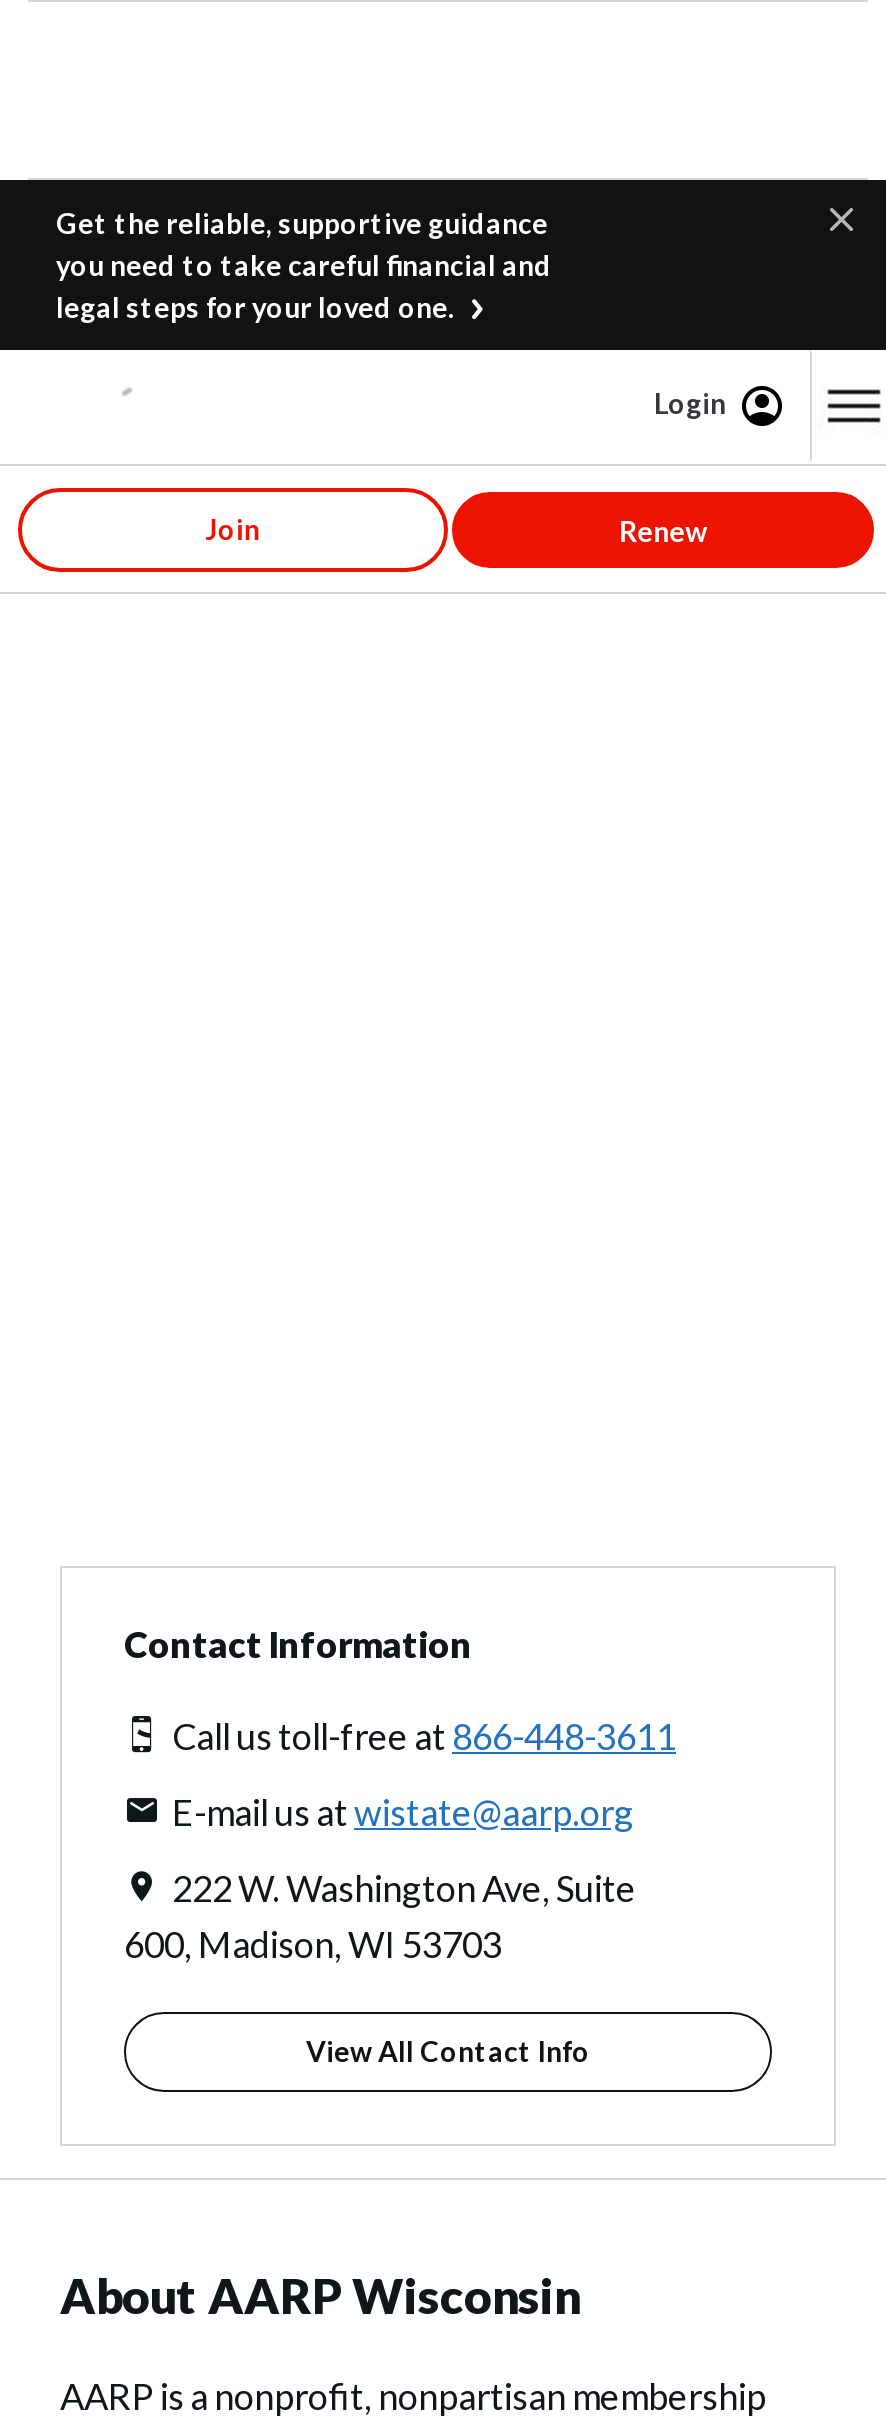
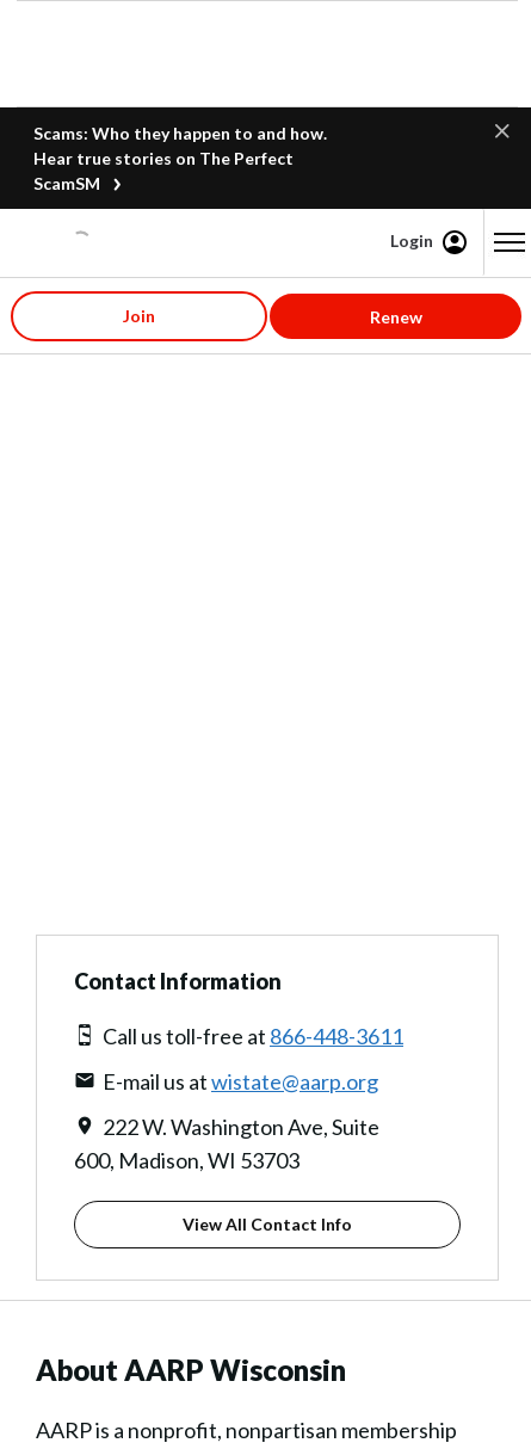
- Get the reliable, supportive guidance
- you need to take careful financial and
- legal steps for your loved one.
+ Scams: Who they happen to and how.
+ Hear true stories on The Perfect
+ ScamSM
